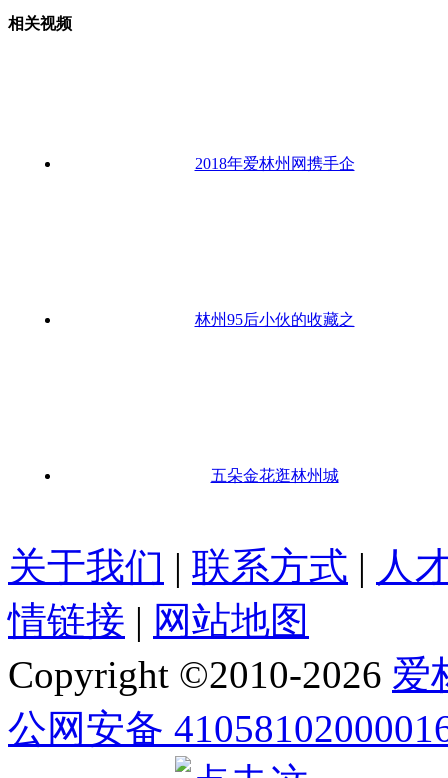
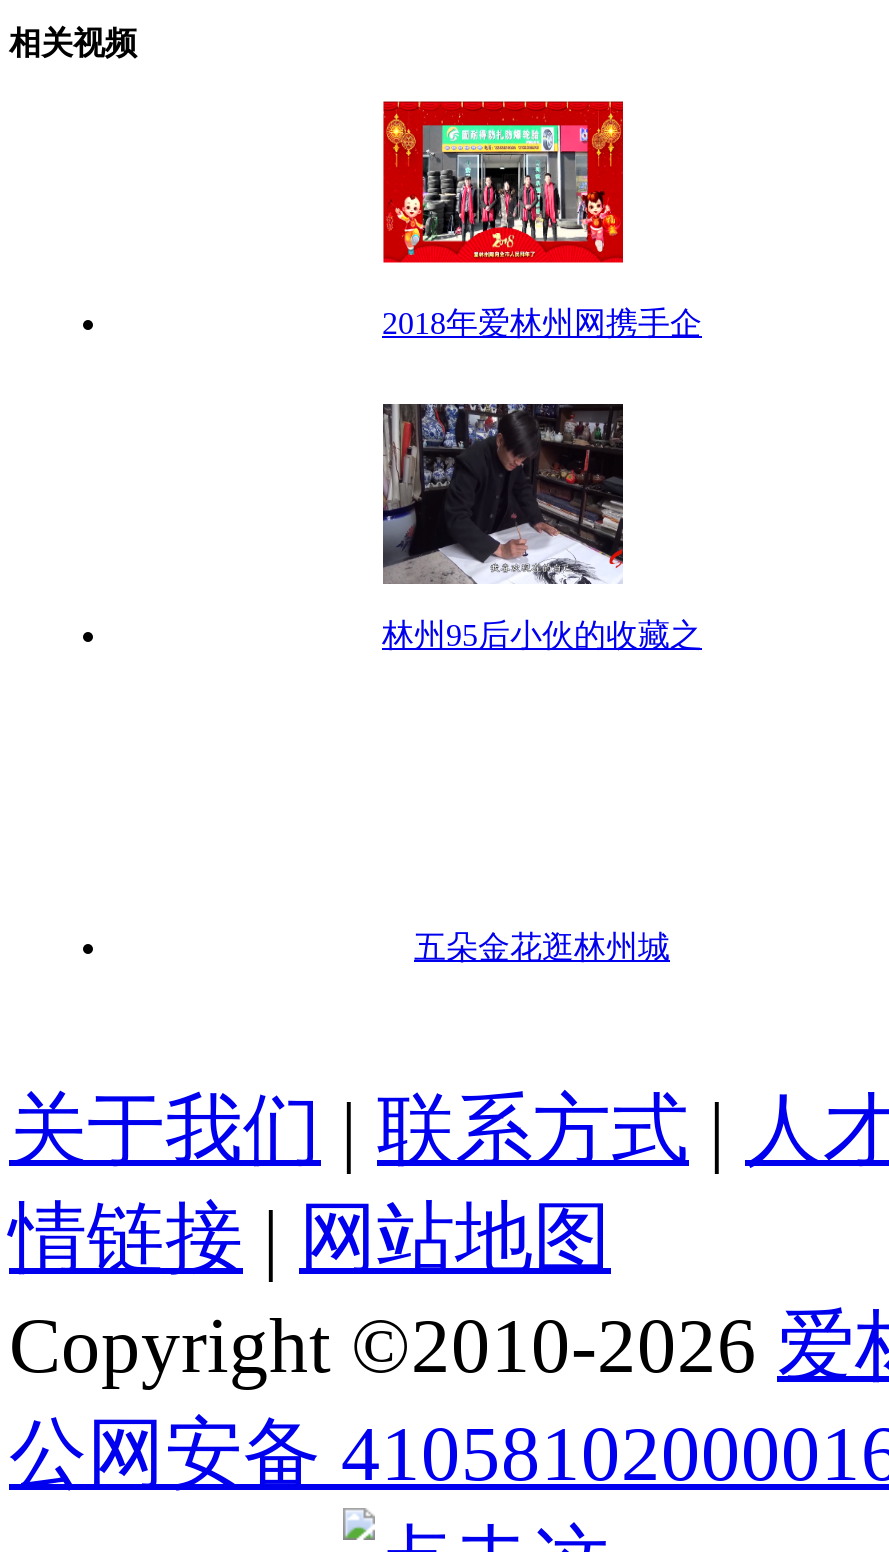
+ [image]

+ [image]
